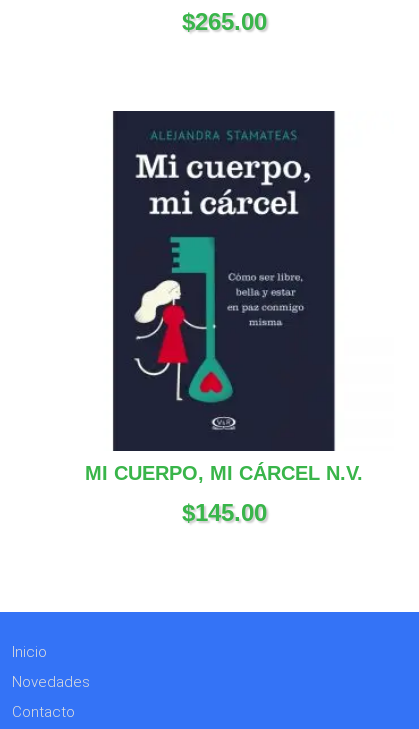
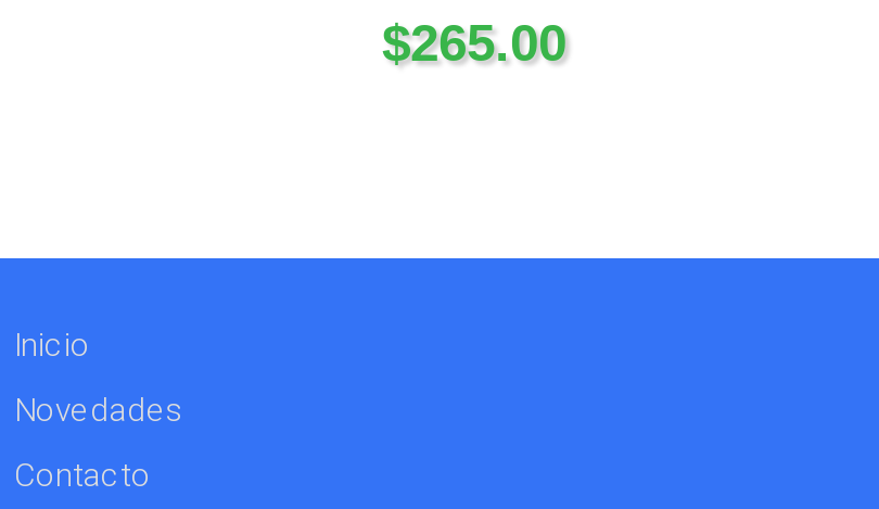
- [image]
- MI CUERPO, MI CÁRCEL N.V.
- $145.00
